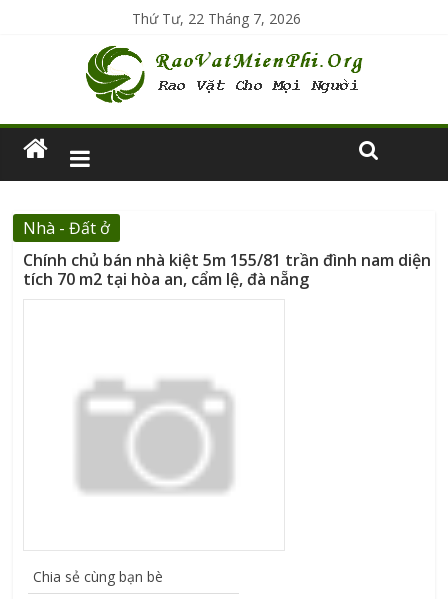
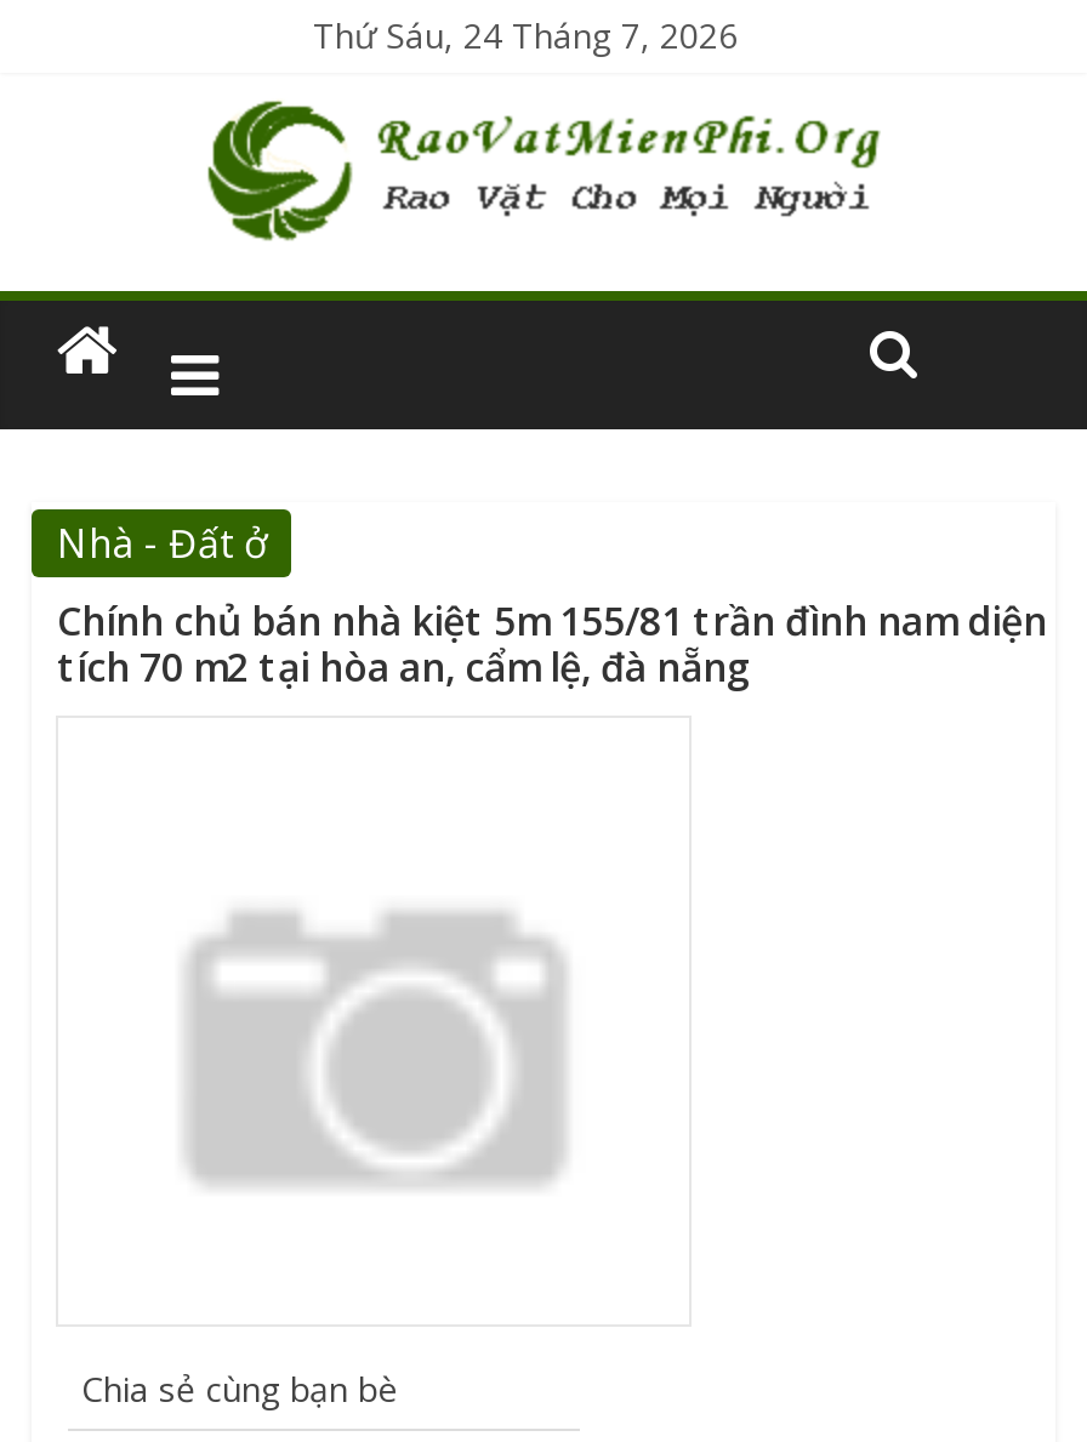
- Thứ Tư, 22 Tháng 7, 2026
+ Thứ Sáu, 24 Tháng 7, 2026
